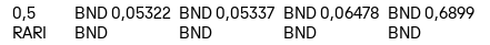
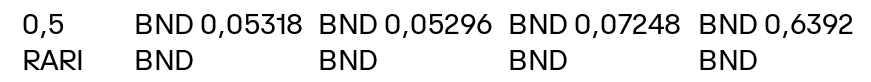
- BND 0,05322
+ BND 0,05318

- BND 0,05337
+ BND 0,05296

- BND 0,06478
+ BND 0,07248

- BND 0,6899
+ BND 0,6392
